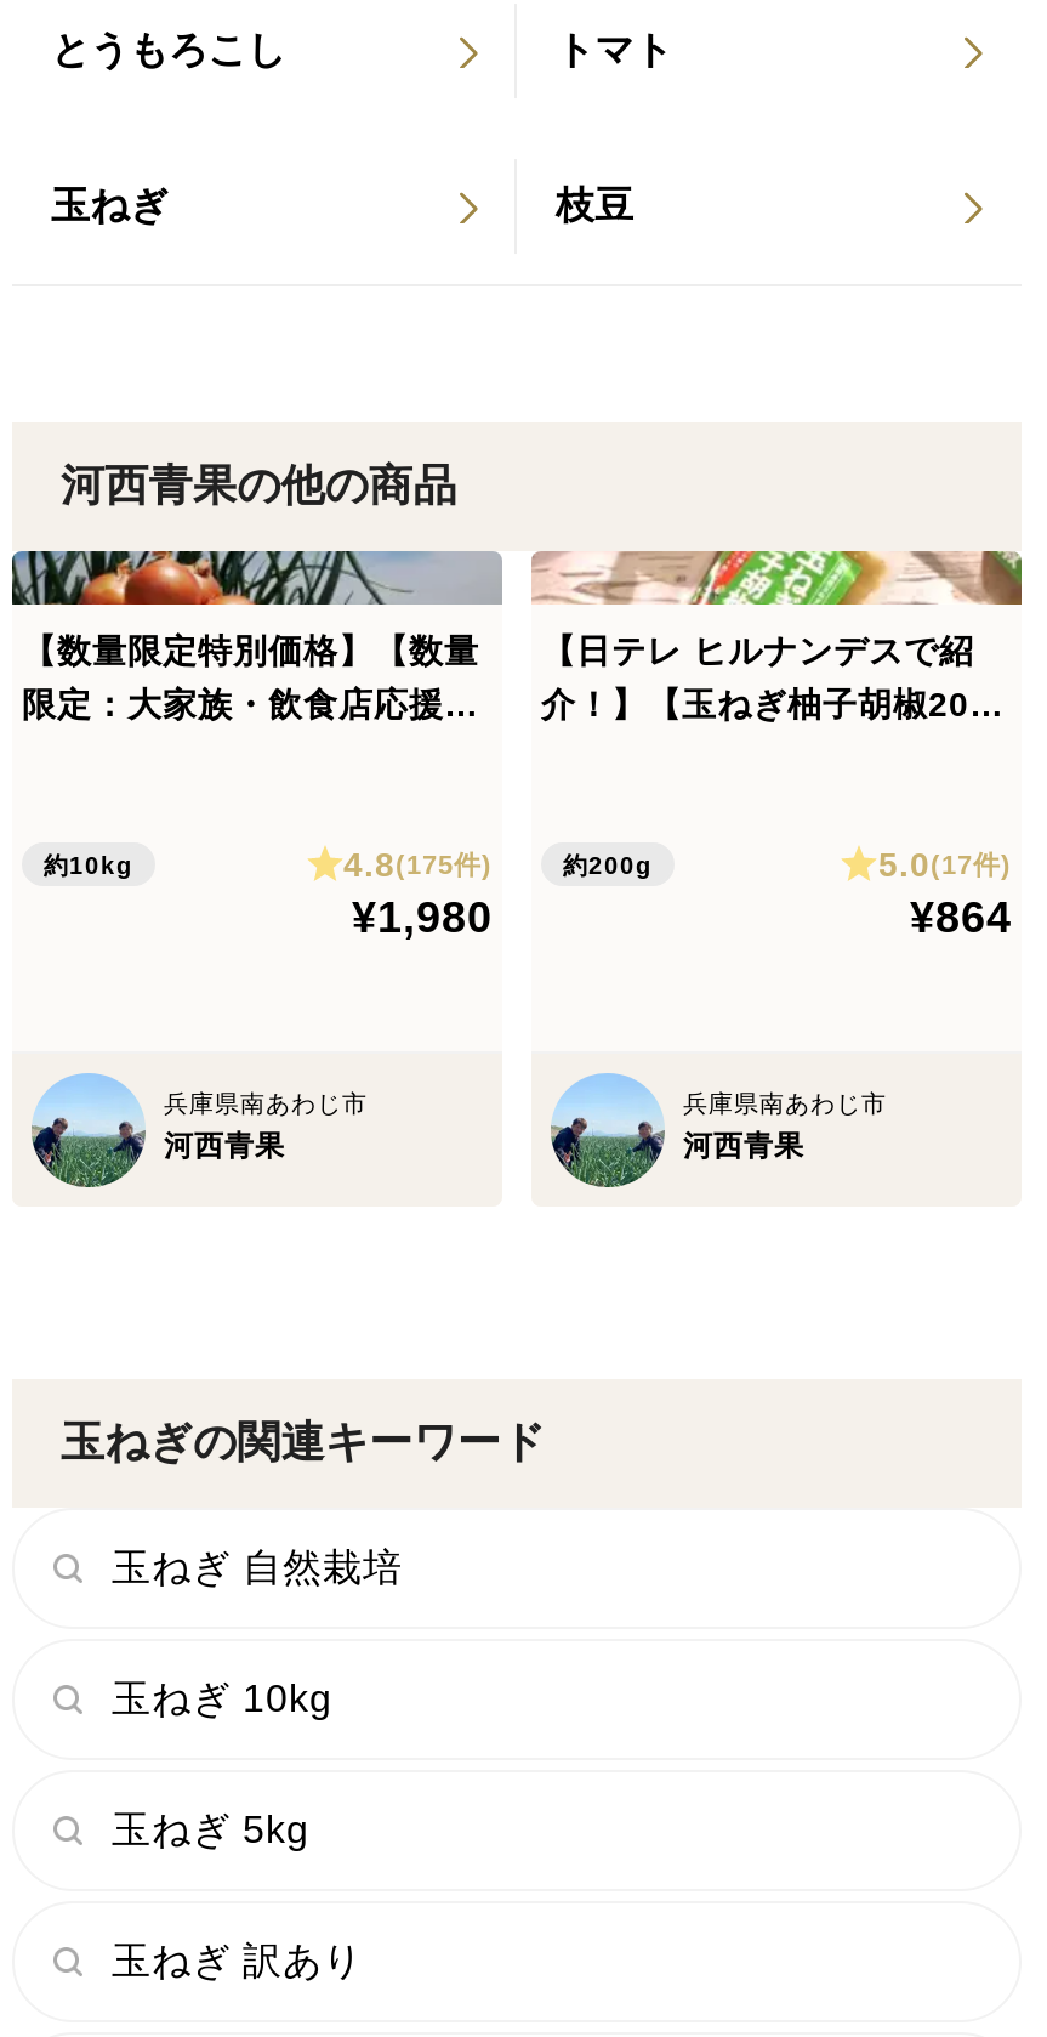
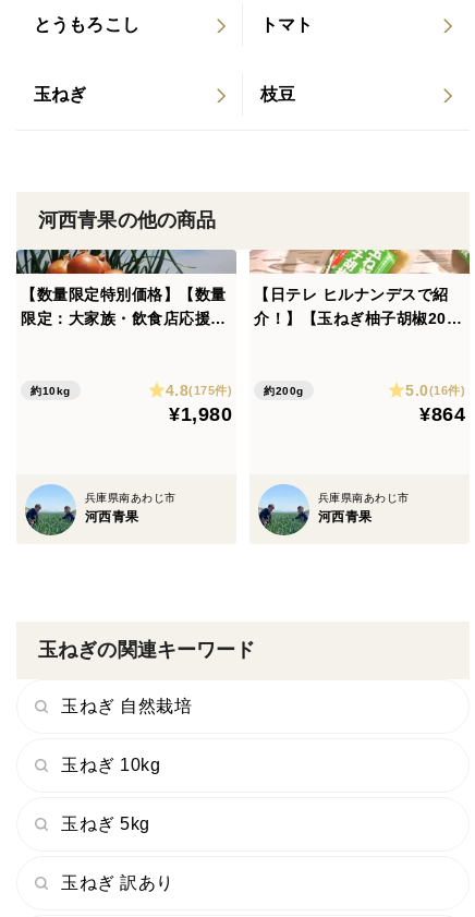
- 5.0(17件)
+ 5.0(16件)
